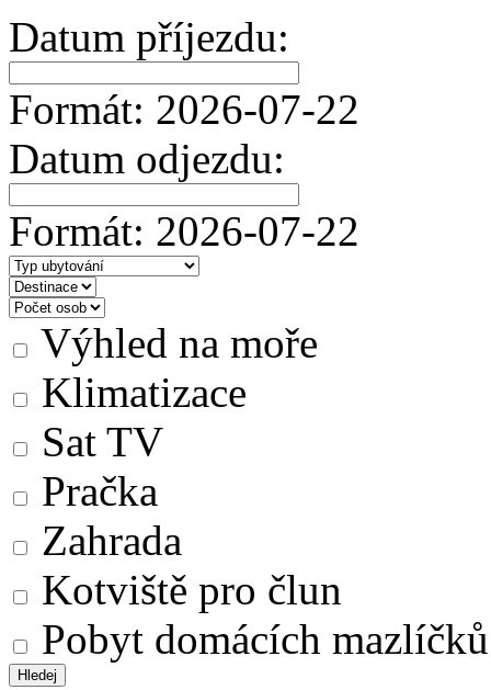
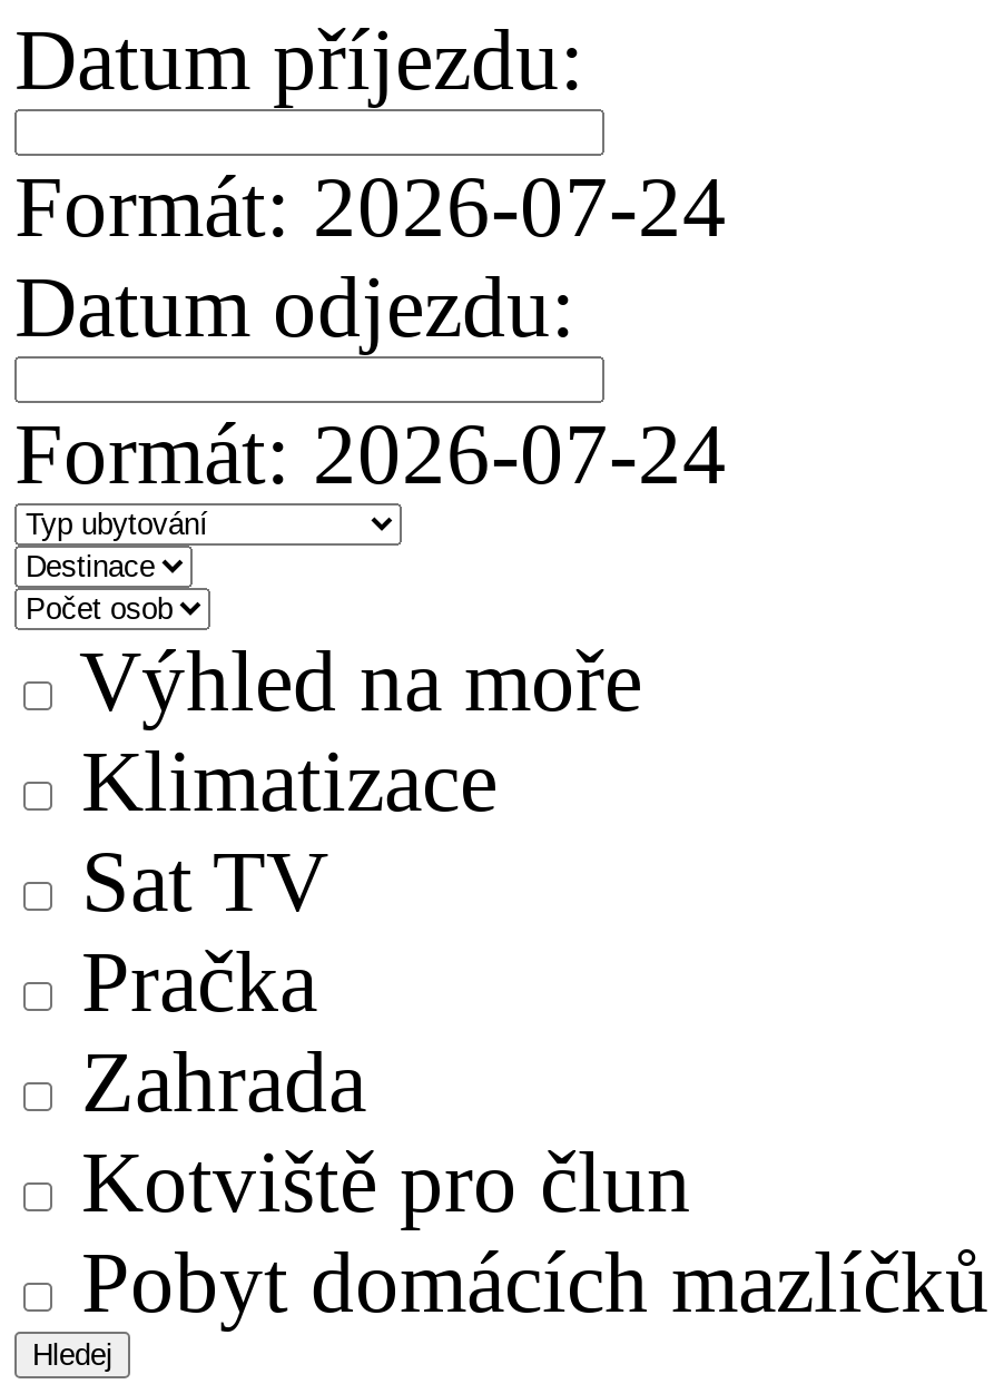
- Formát: 2026-07-22
+ Formát: 2026-07-24

- Formát: 2026-07-22
+ Formát: 2026-07-24
